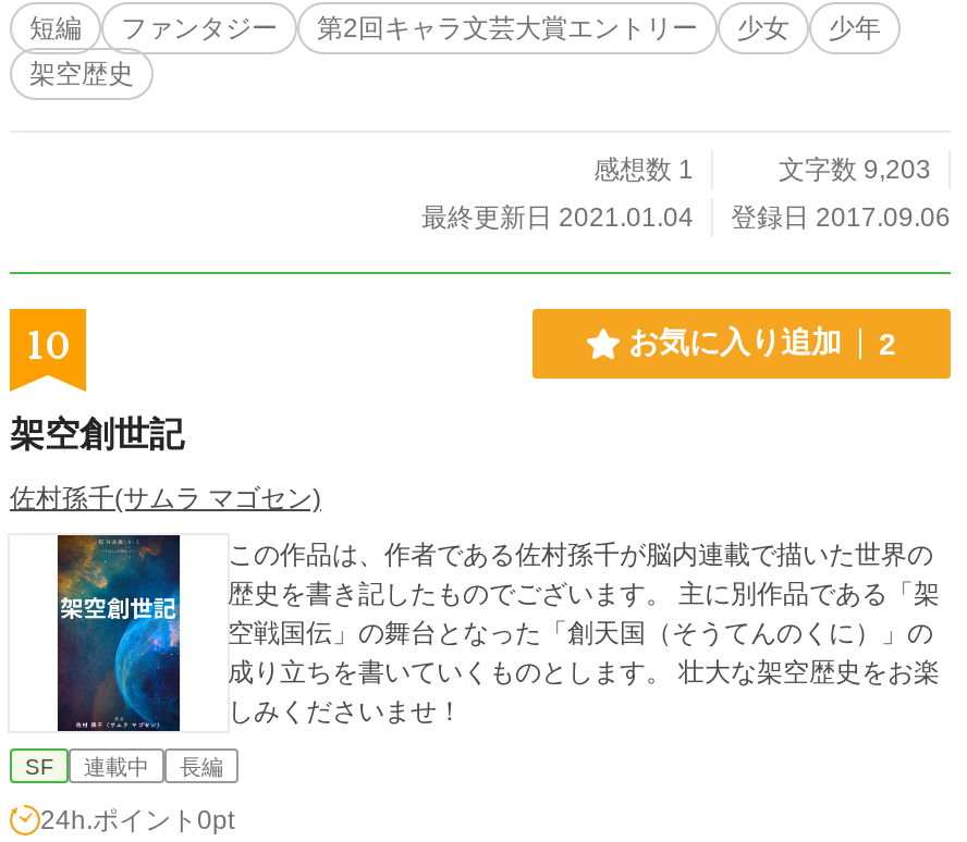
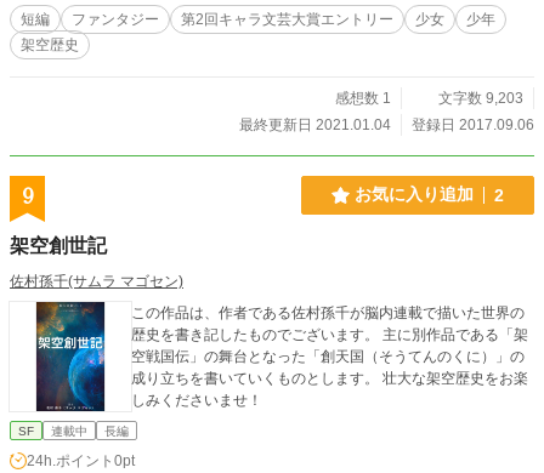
- 10
+ 9
